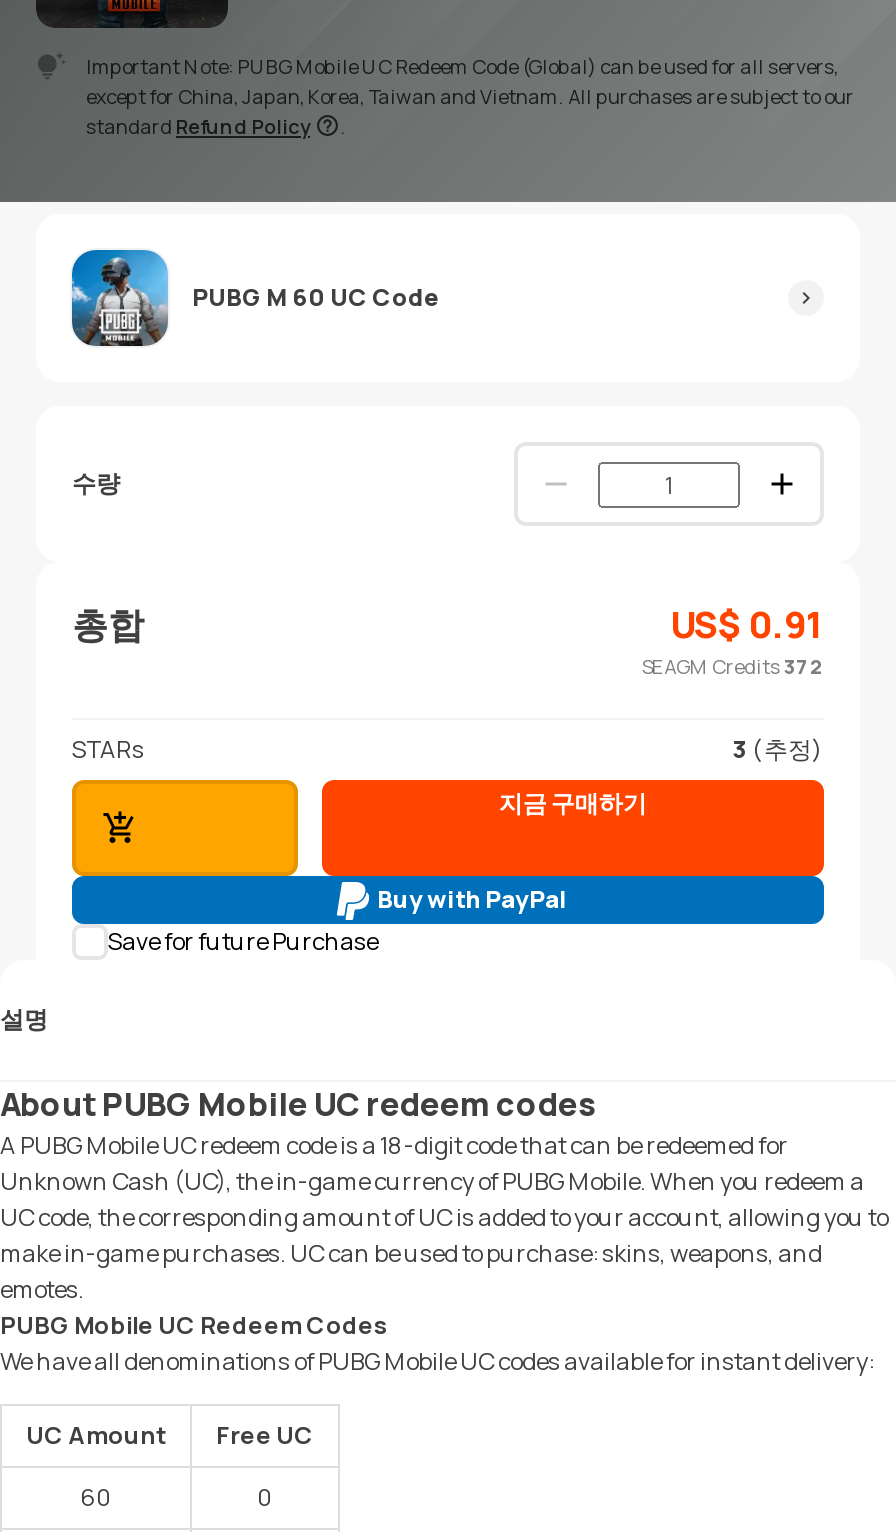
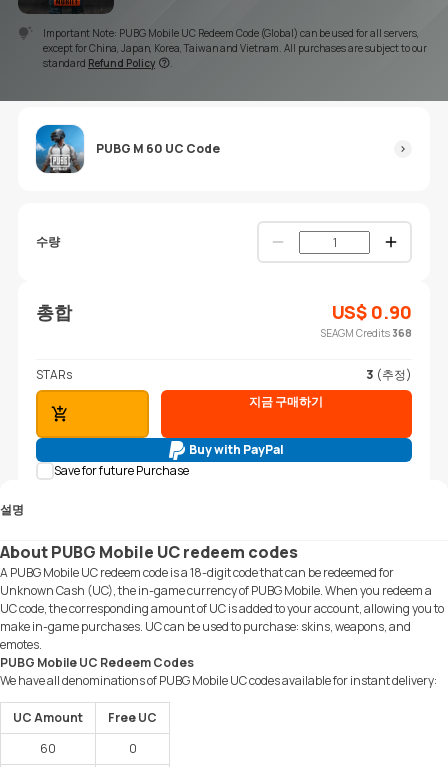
- US$0.91
- SEAGM Credits 372
+ US$0.90
+ SEAGM Credits 368
